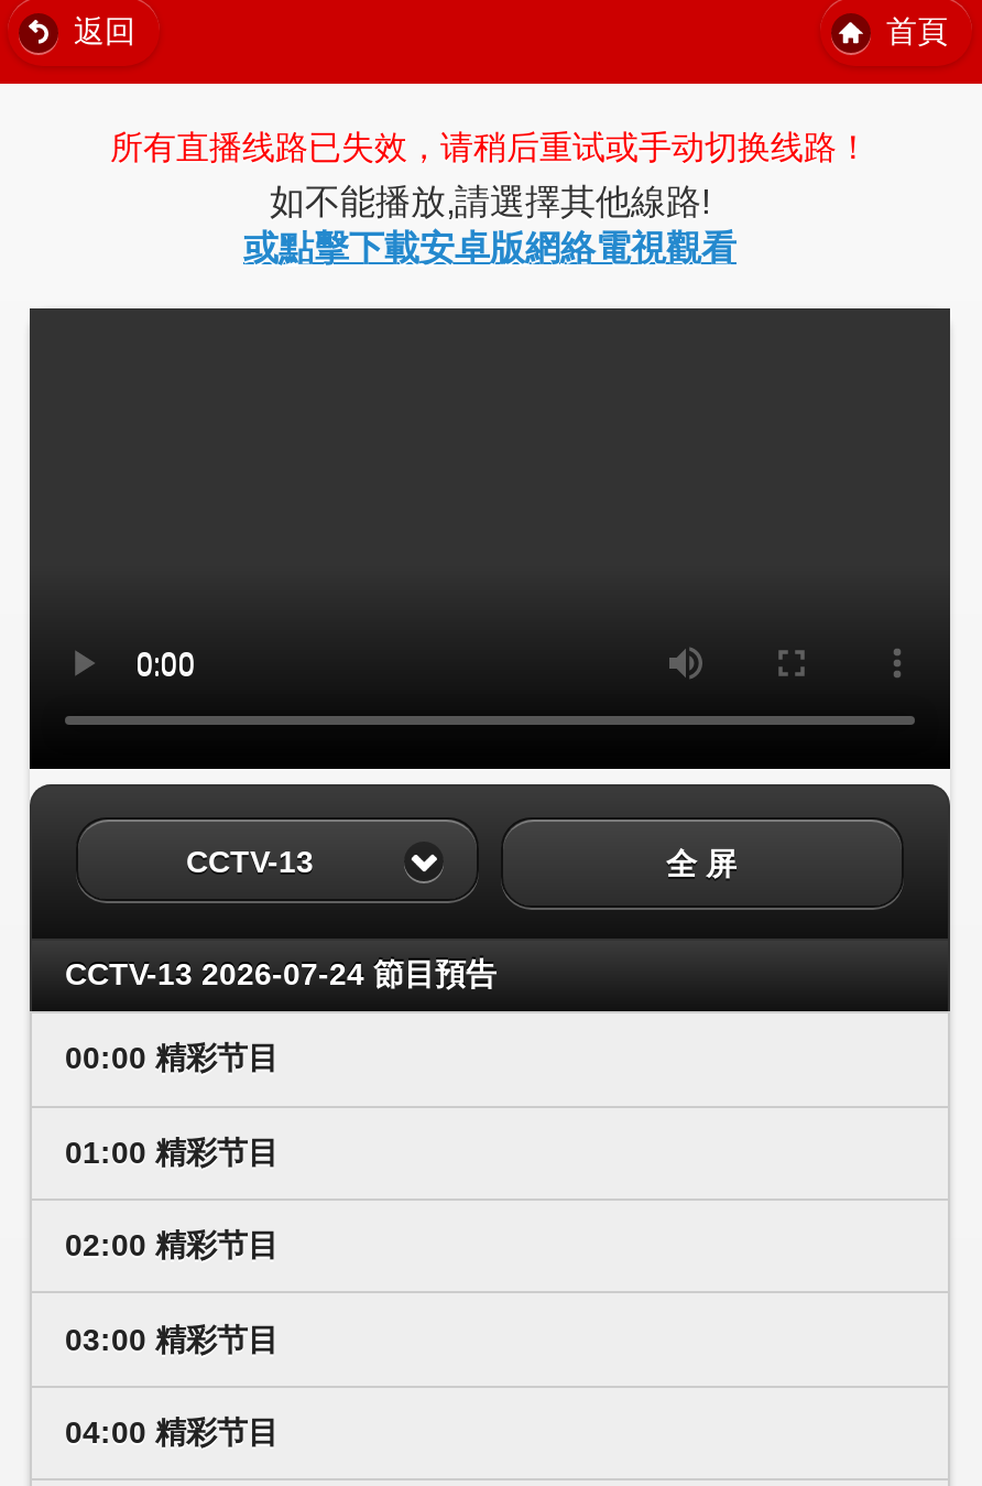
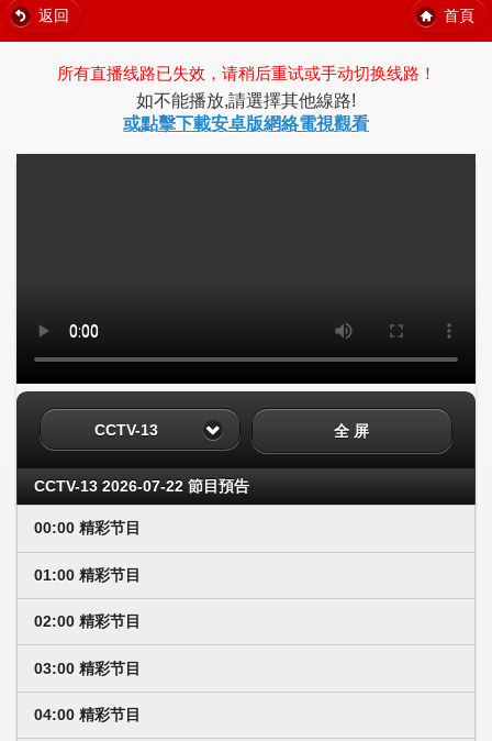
- CCTV-13 2026-07-24 節目預告
+ CCTV-13 2026-07-22 節目預告
